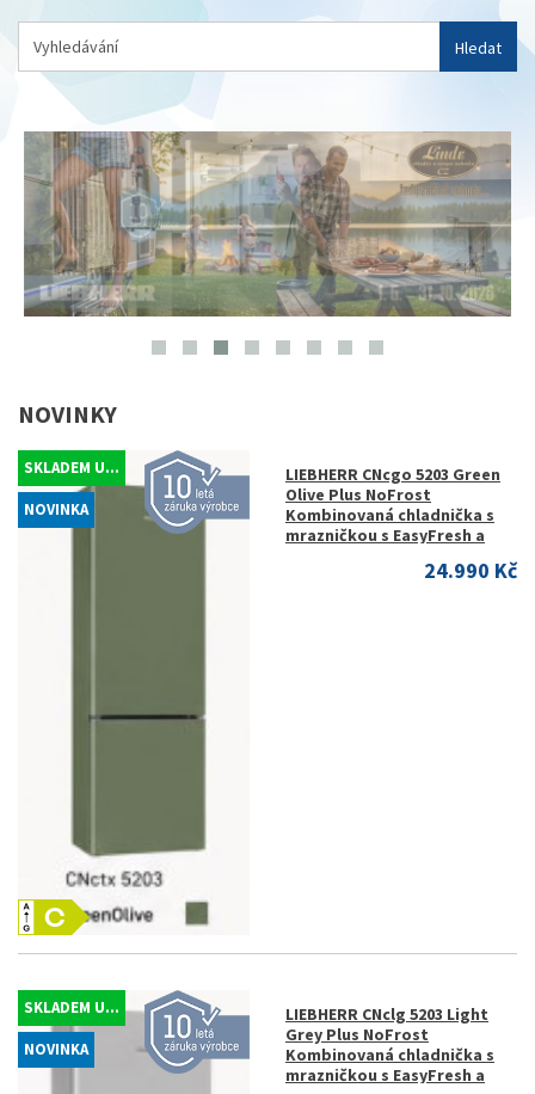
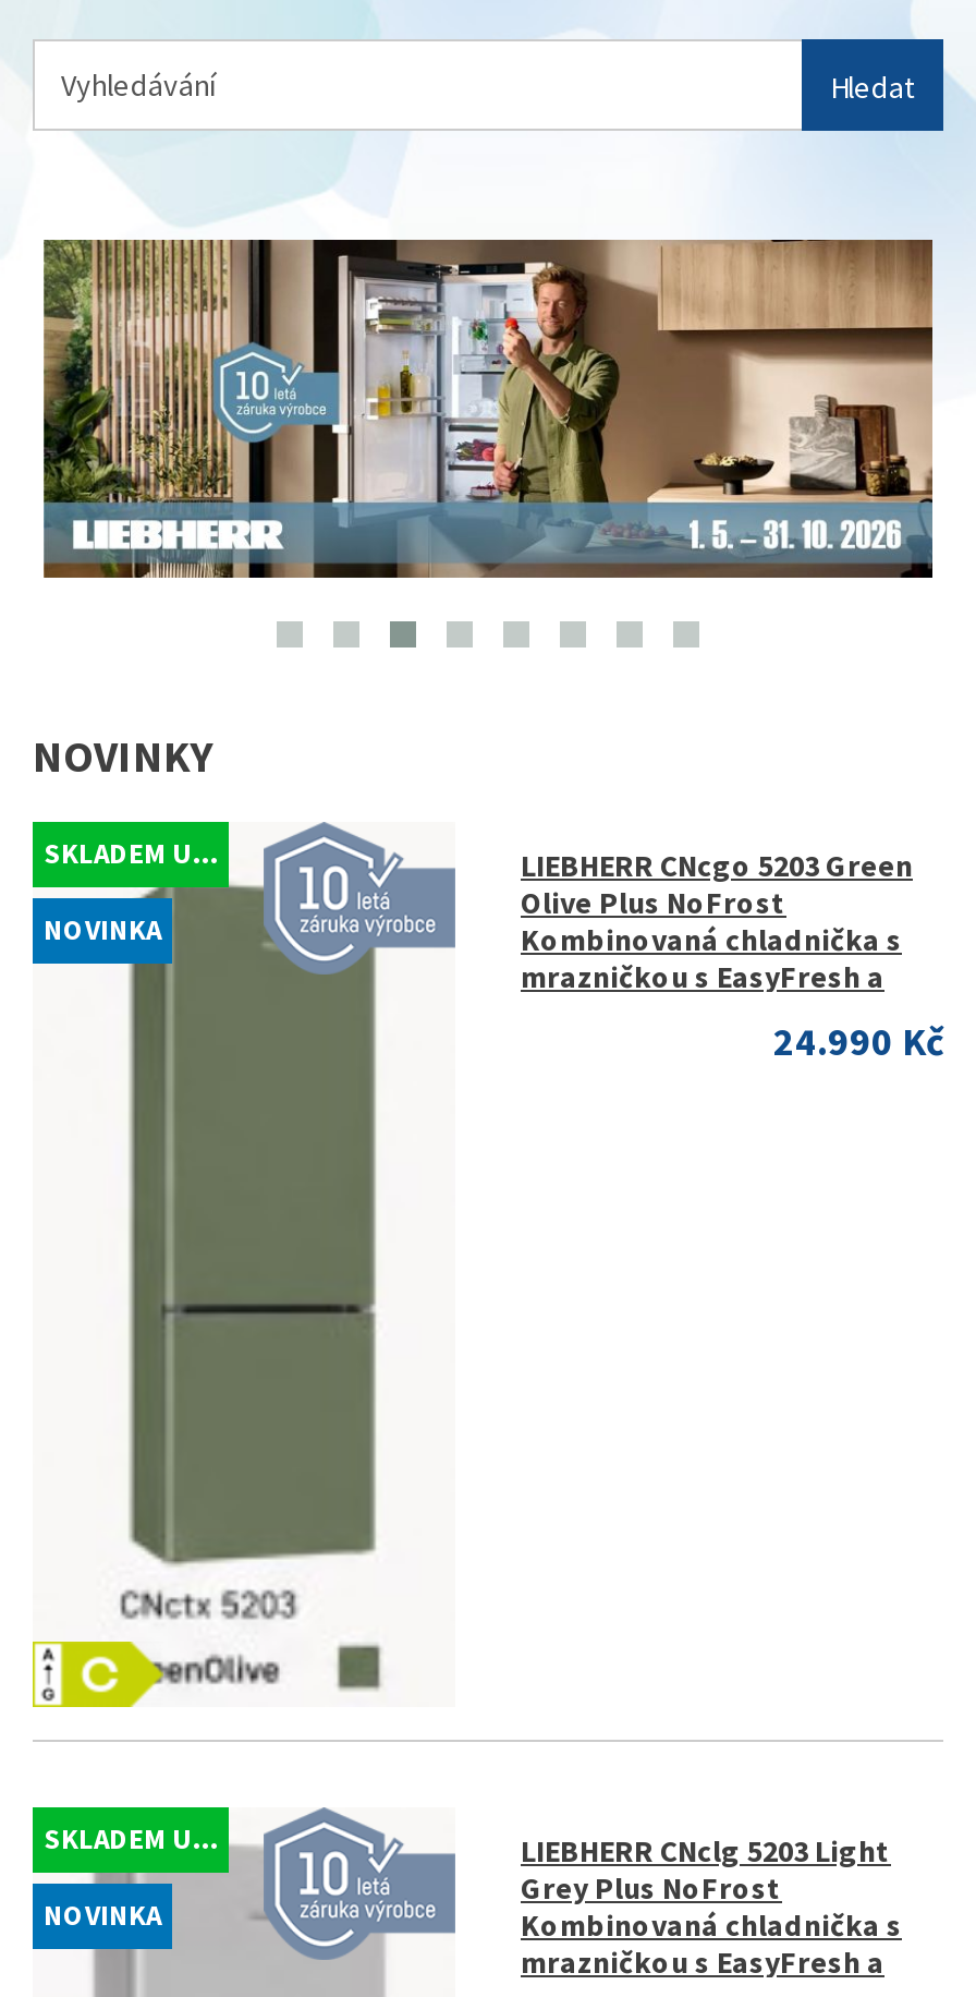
- [image]
+ [image]
